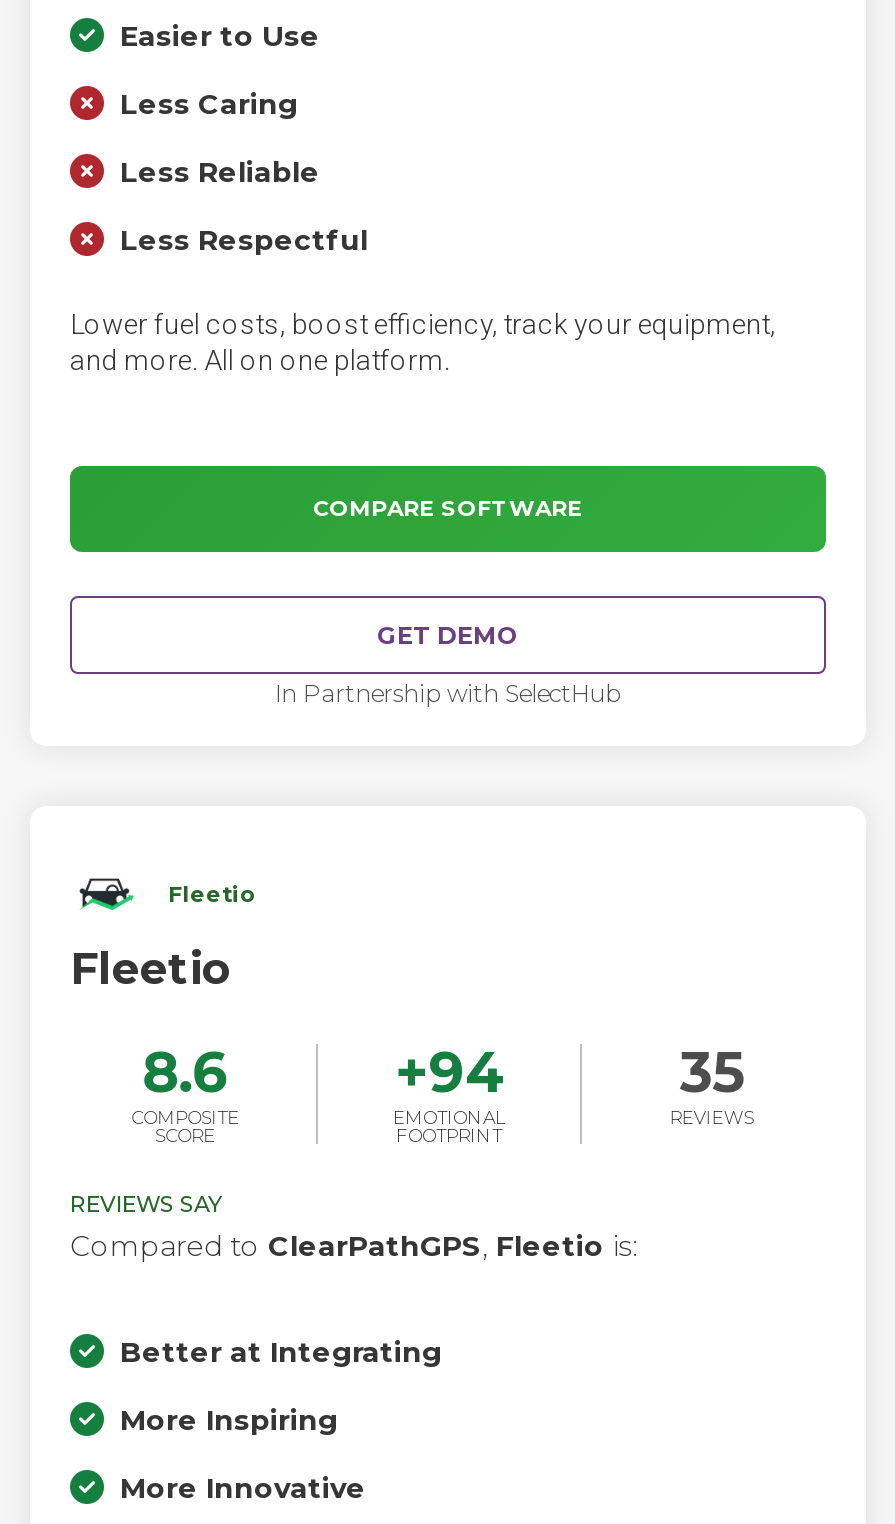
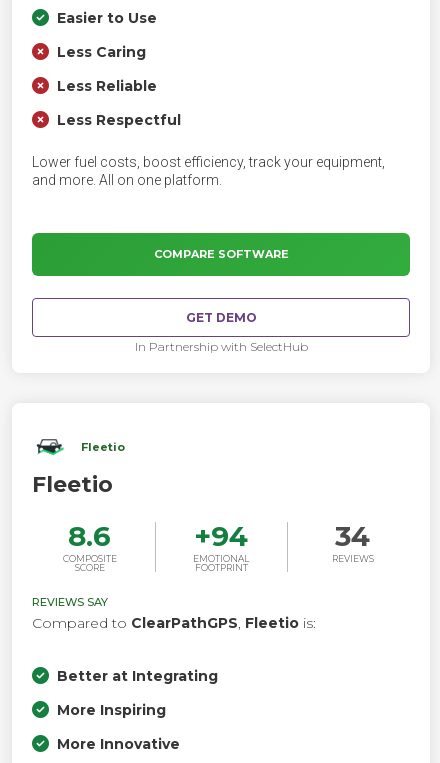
- 35
+ 34
